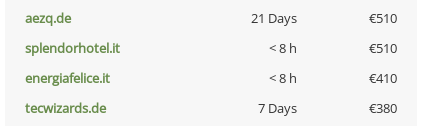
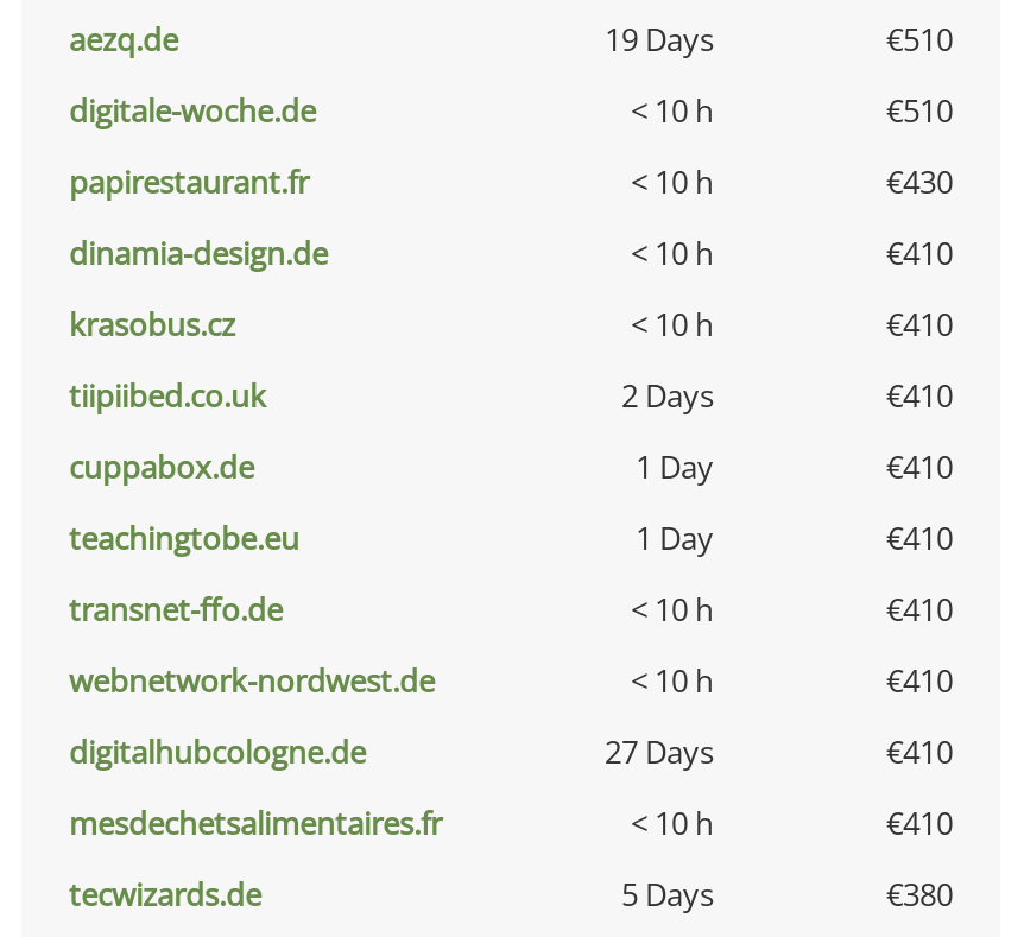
- 21 Days
+ 19 Days

- splendorhotel.it
- < 8 h
+ digitale-woche.de
+ < 10 h

- energiafelice.it
- < 8 h
+ papirestaurant.fr
+ < 10 h
+ €430
+ dinamia-design.de
+ < 10 h
+ €410
+ krasobus.cz
+ < 10 h
+ €410
+ tiipiibed.co.uk
+ 2 Days
+ €410
+ cuppabox.de
+ 1 Day
+ €410
+ teachingtobe.eu
+ 1 Day
+ €410
+ transnet-ffo.de
+ < 10 h
+ €410
+ webnetwork-nordwest.de
+ < 10 h
+ €410
+ digitalhubcologne.de
+ 27 Days
+ €410
+ mesdechetsalimentaires.fr
+ < 10 h

- 7 Days
+ 5 Days
